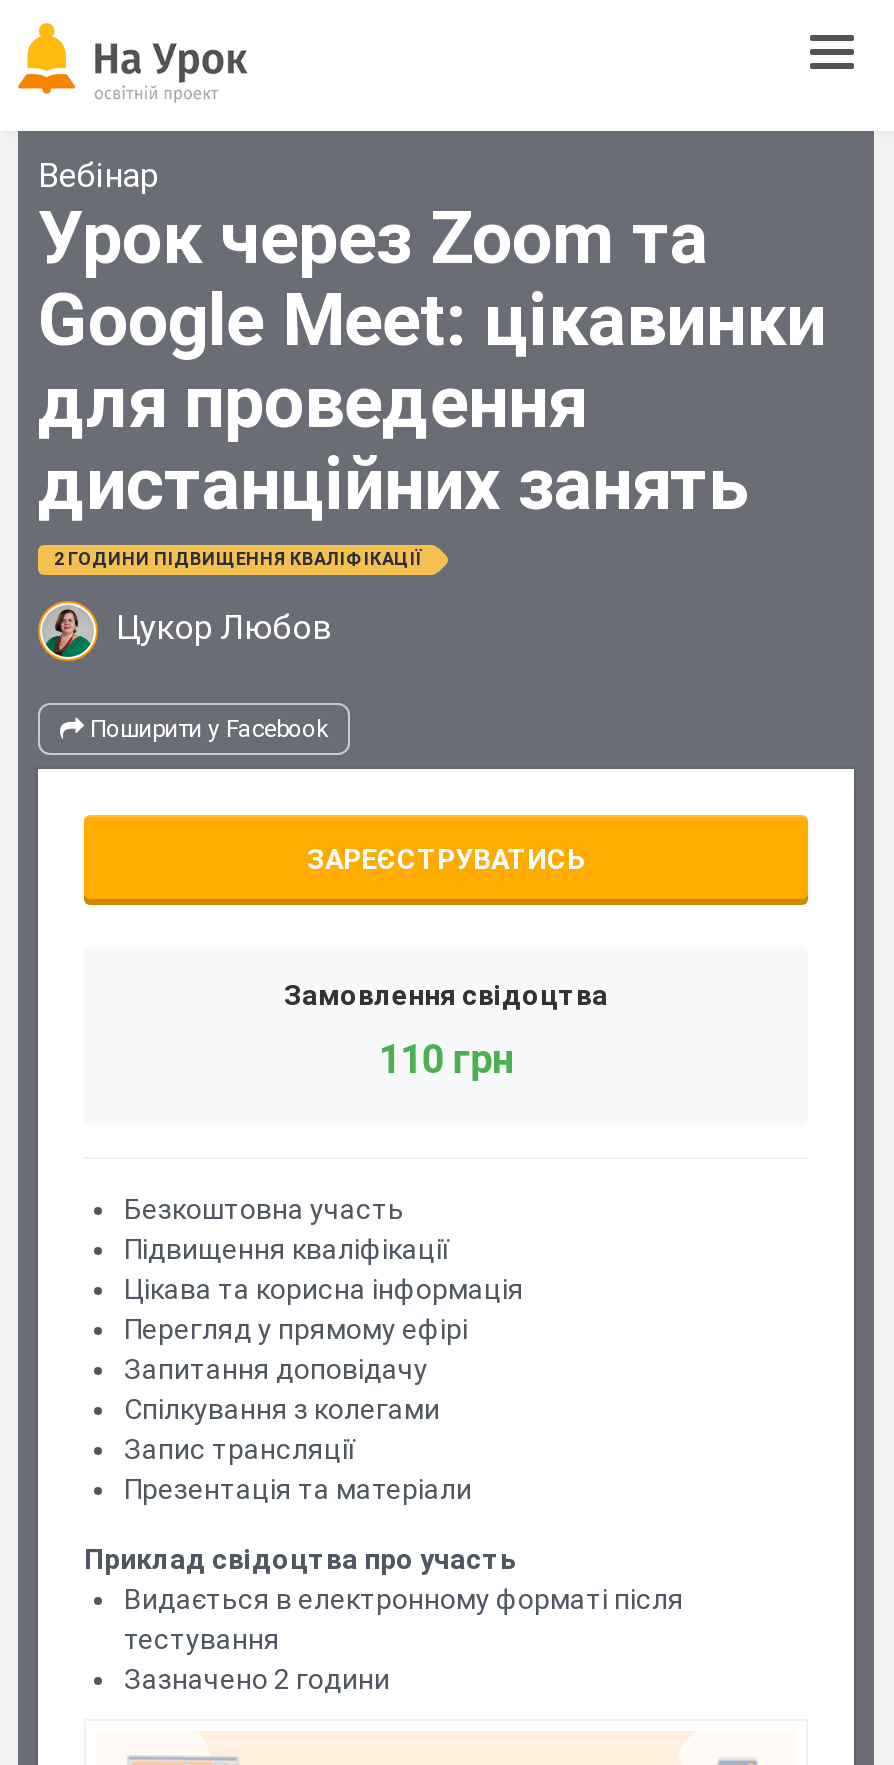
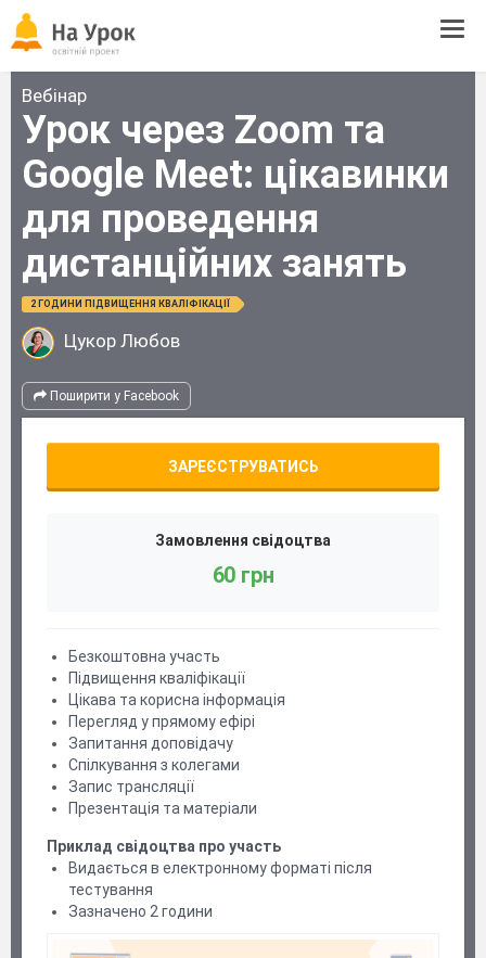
- 110 грн
+ 60 грн
